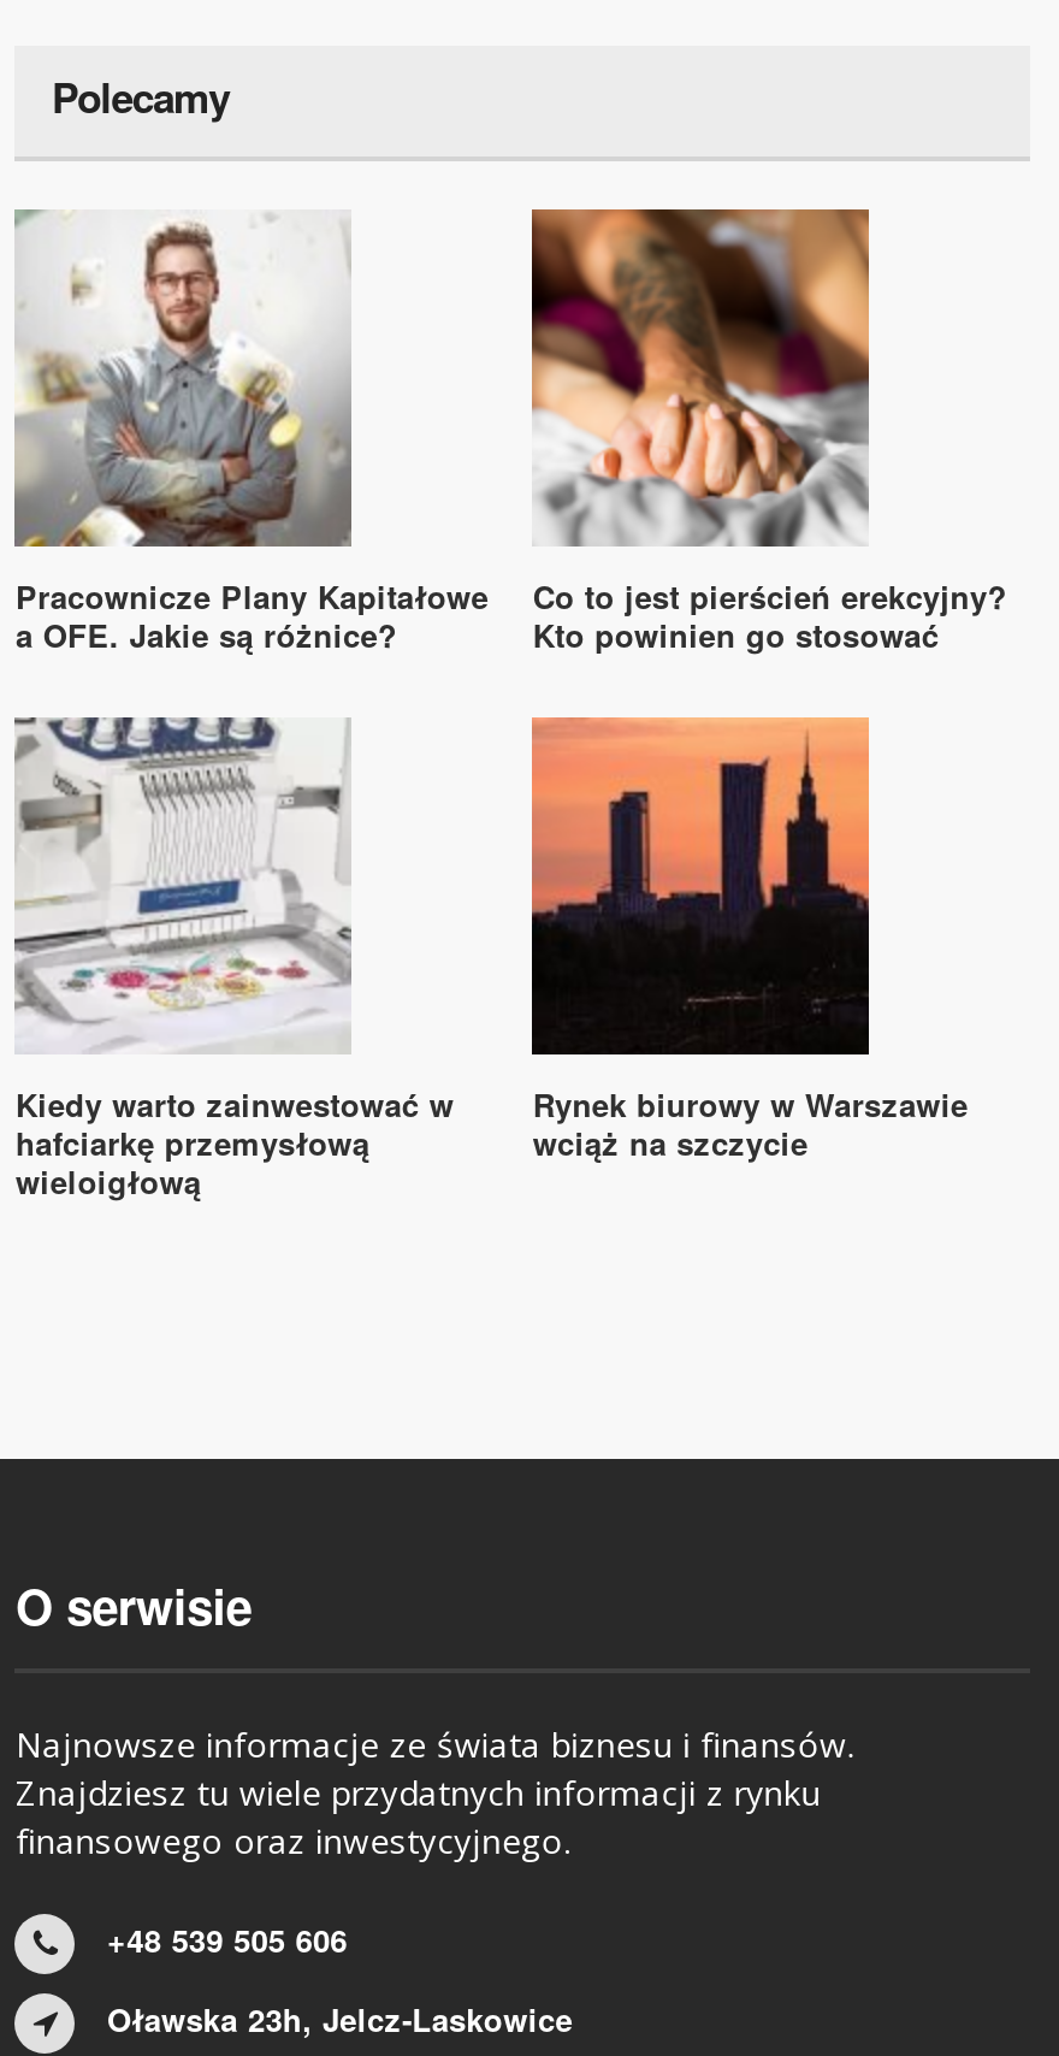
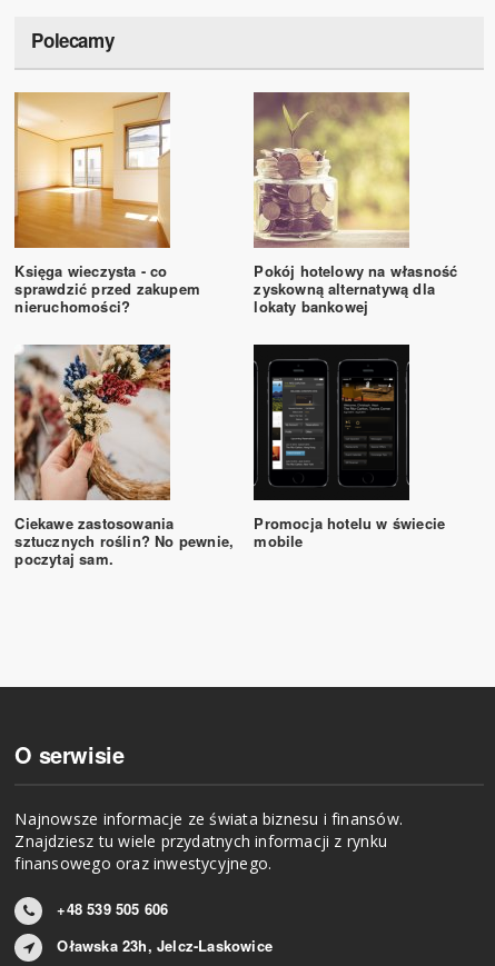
- [image]
- Pracownicze Plany Kapitałowe
- a OFE. Jakie są różnice?
+ [image]
+ Księga wieczysta - co
+ sprawdzić przed zakupem
+ nieruchomości?

- [image]
- Co to jest pierścień erekcyjny?
- Kto powinien go stosować
+ [image]
+ Pokój hotelowy na własność
+ zyskowną alternatywą dla
+ lokaty bankowej

- [image]
- Kiedy warto zainwestować w
- hafciarkę przemysłową
- wieloigłową
+ [image]
+ Ciekawe zastosowania
+ sztucznych roślin? No pewnie,
+ poczytaj sam.

- [image]
- Rynek biurowy w Warszawie
- wciąż na szczycie
+ [image]
+ Promocja hotelu w świecie
+ mobile
